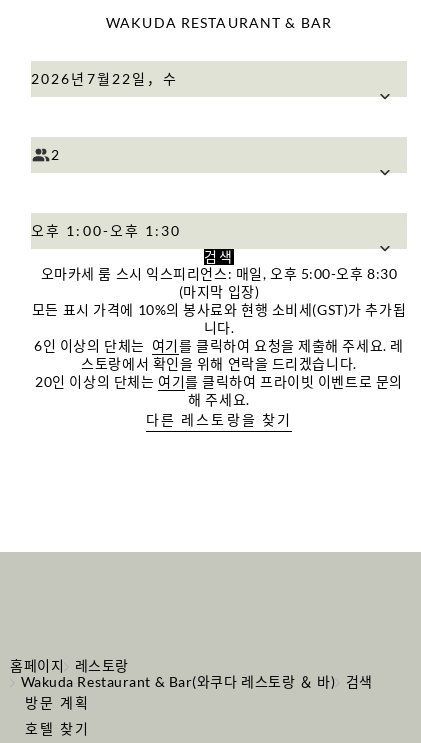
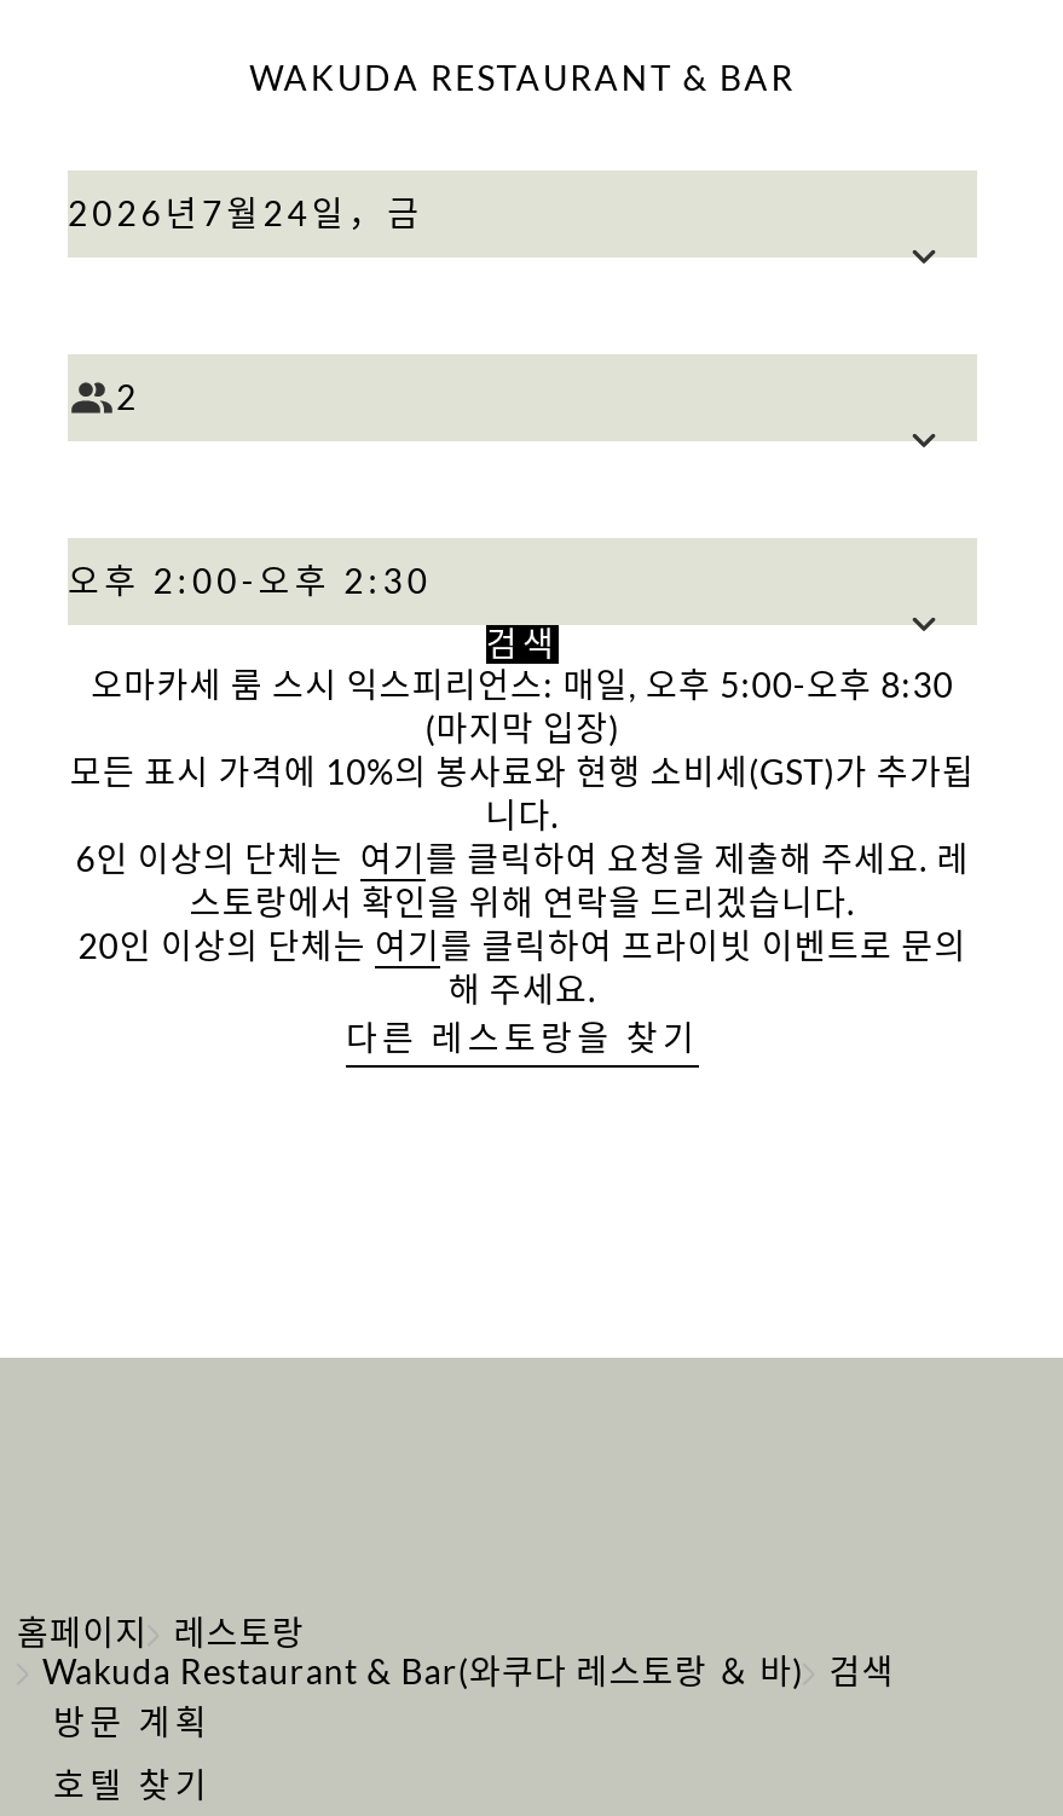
- 2026년7월22일，수
+ 2026년7월24일，금

- 오후 1:00-오후 1:30
+ 오후 2:00-오후 2:30
